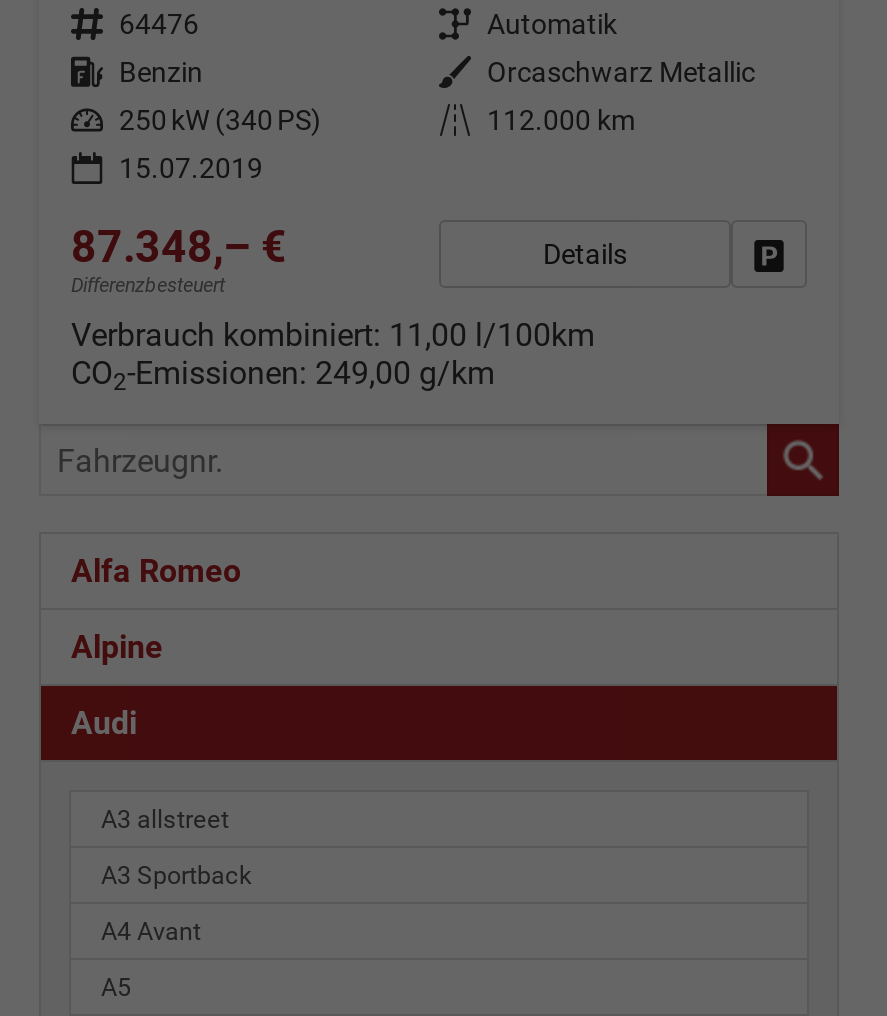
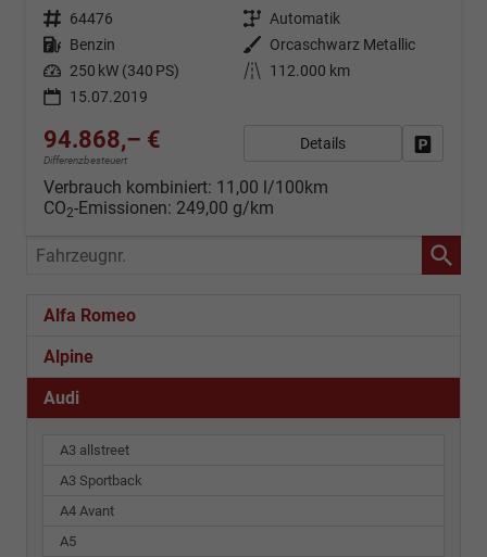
- 87.348,– €
+ 94.868,– €
